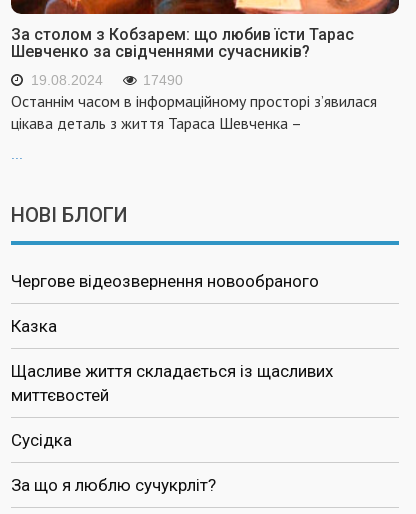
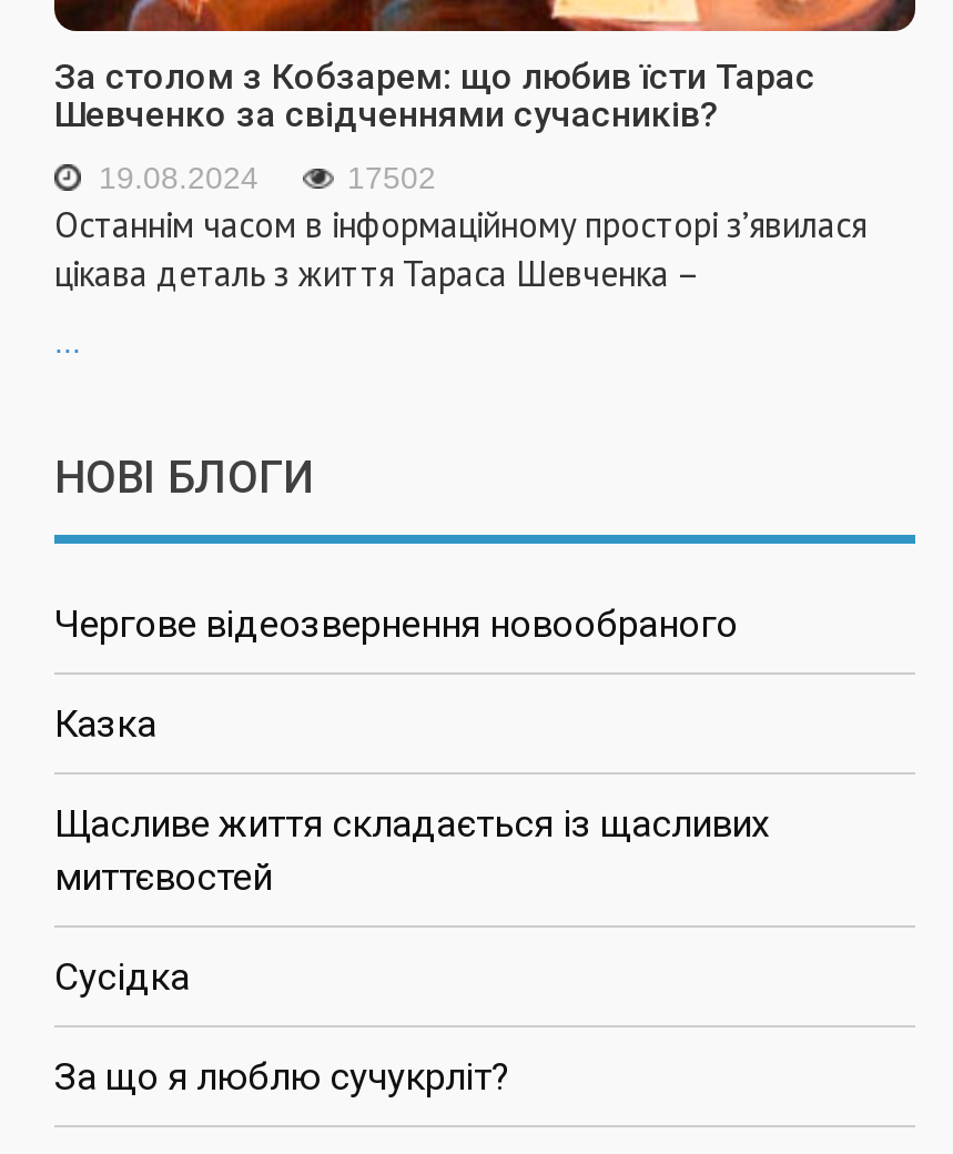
- 17490
+ 17502
